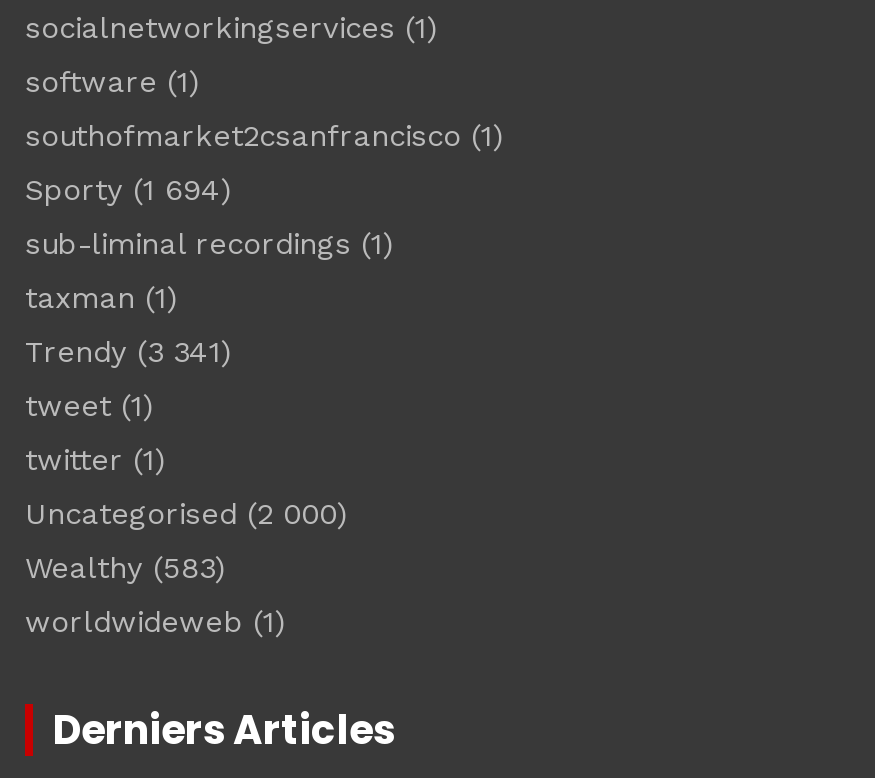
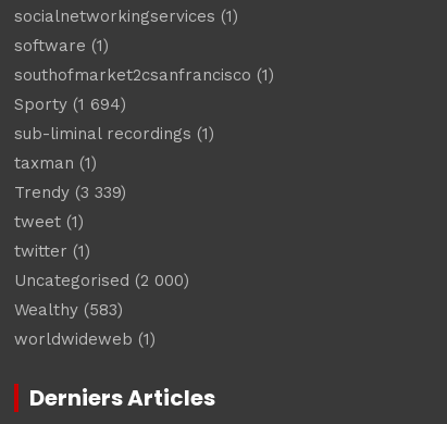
- Trendy (3 341)
+ Trendy (3 339)
